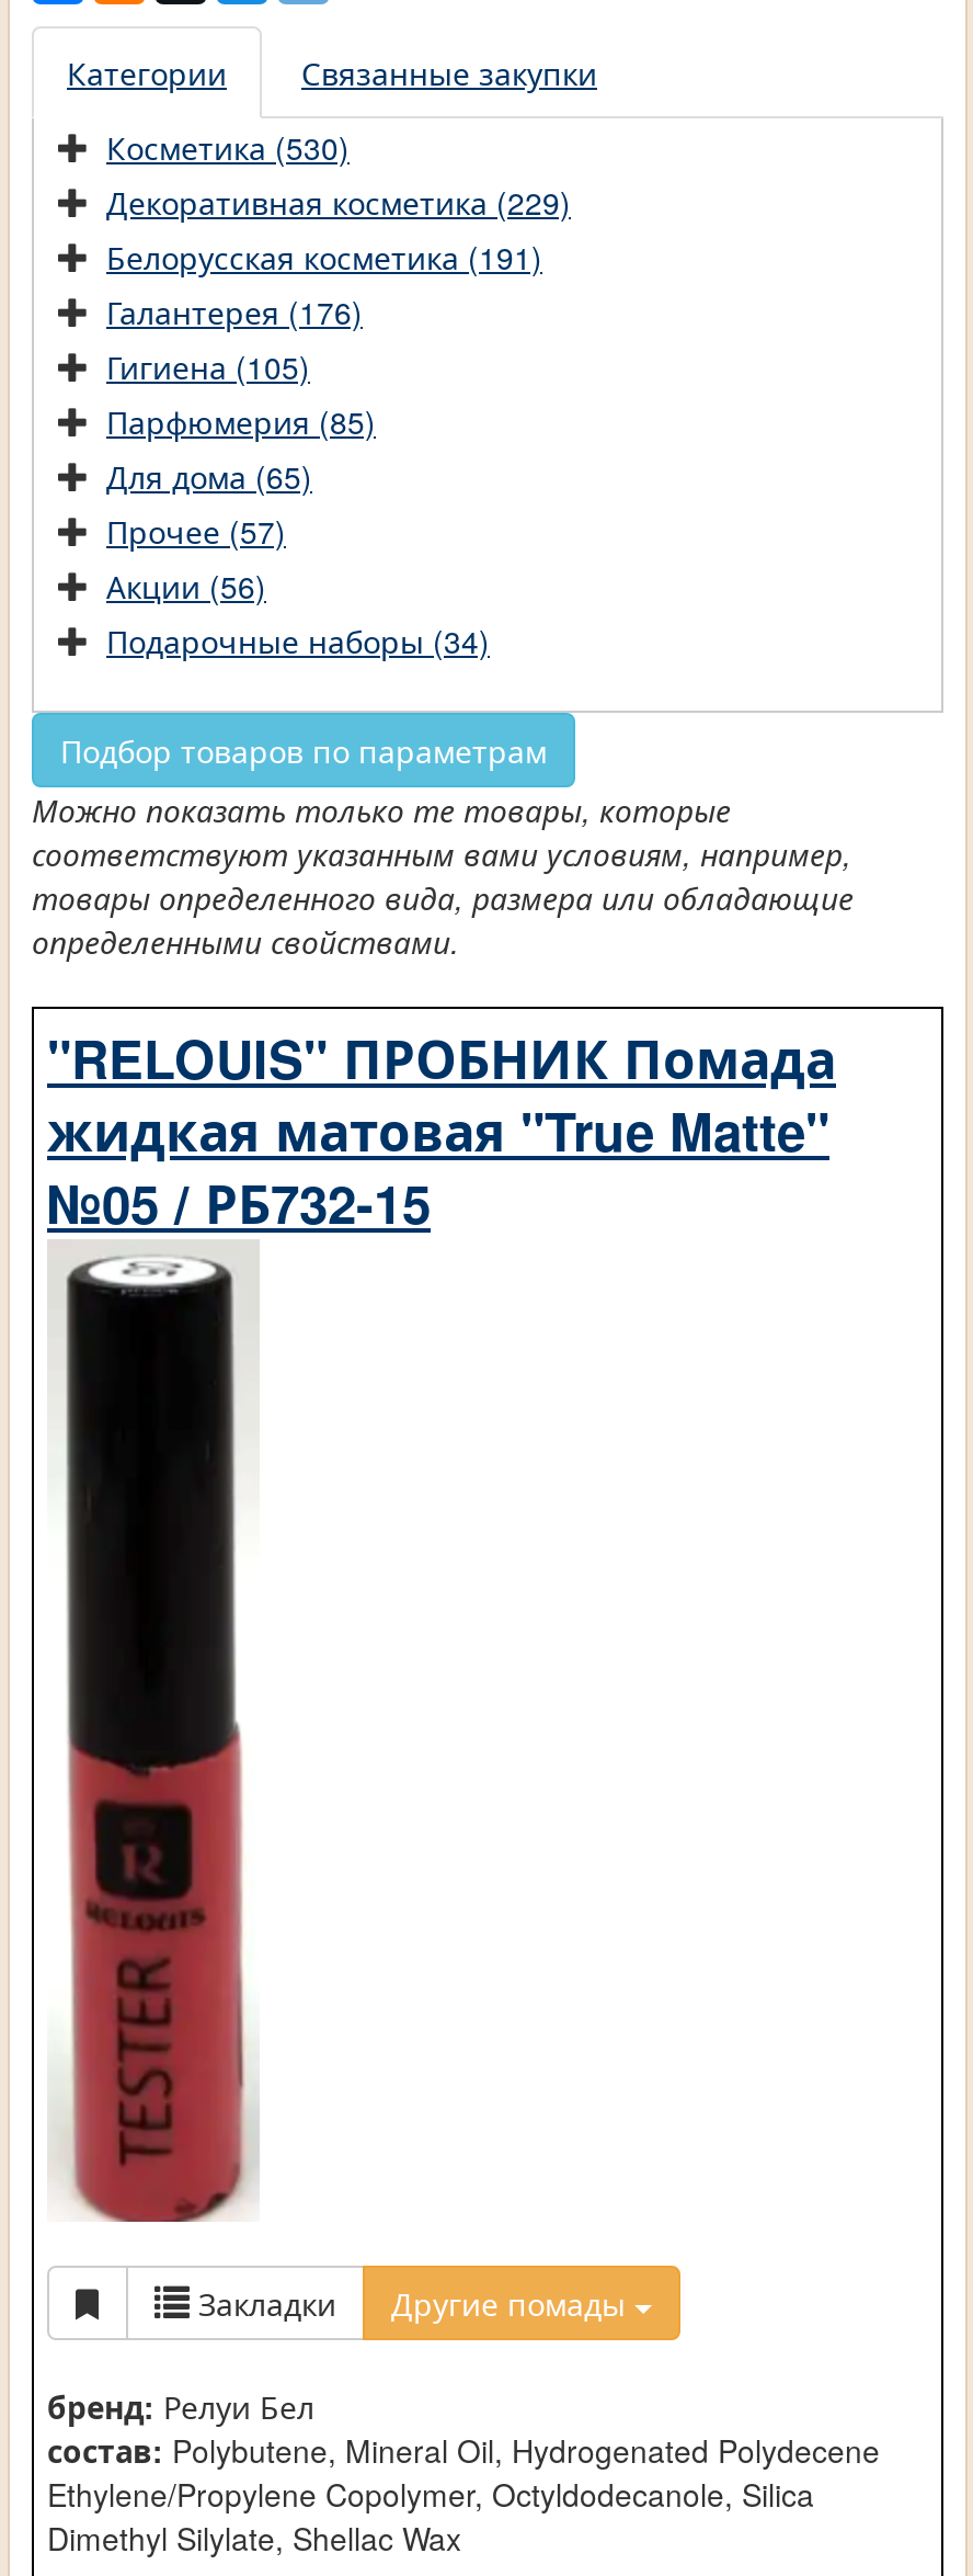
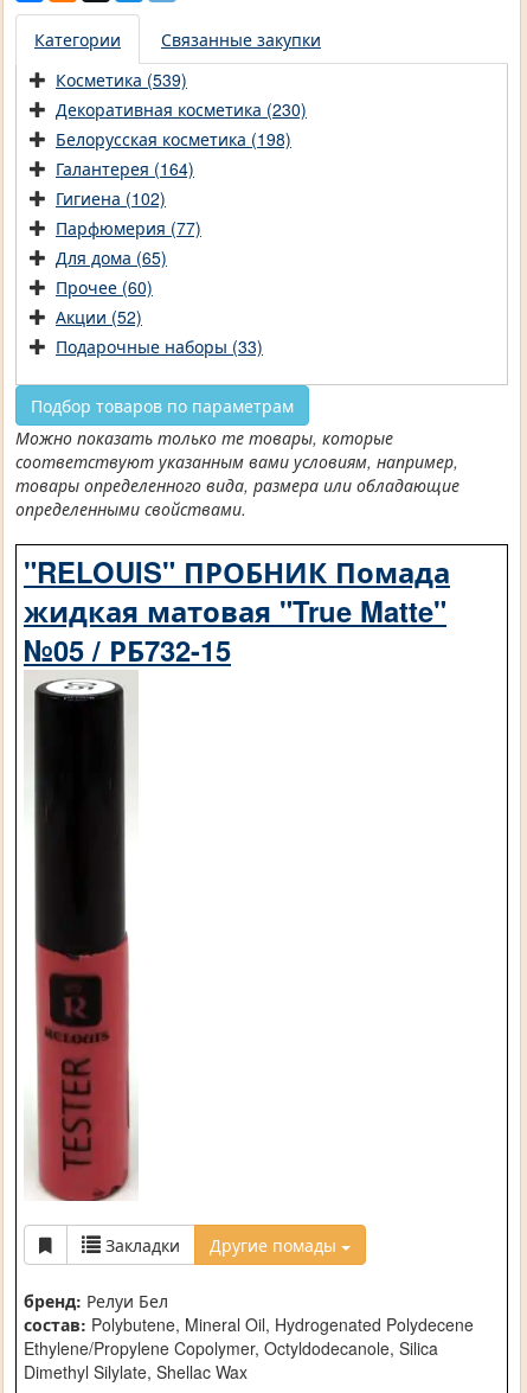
- Косметика (530)
+ Косметика (539)

- Декоративная косметика (229)
+ Декоративная косметика (230)

- Белорусская косметика (191)
+ Белорусская косметика (198)

- Галантерея (176)
+ Галантерея (164)

- Гигиена (105)
+ Гигиена (102)

- Парфюмерия (85)
+ Парфюмерия (77)

- Прочее (57)
+ Прочее (60)

- Акции (56)
+ Акции (52)

- Подарочные наборы (34)
+ Подарочные наборы (33)
